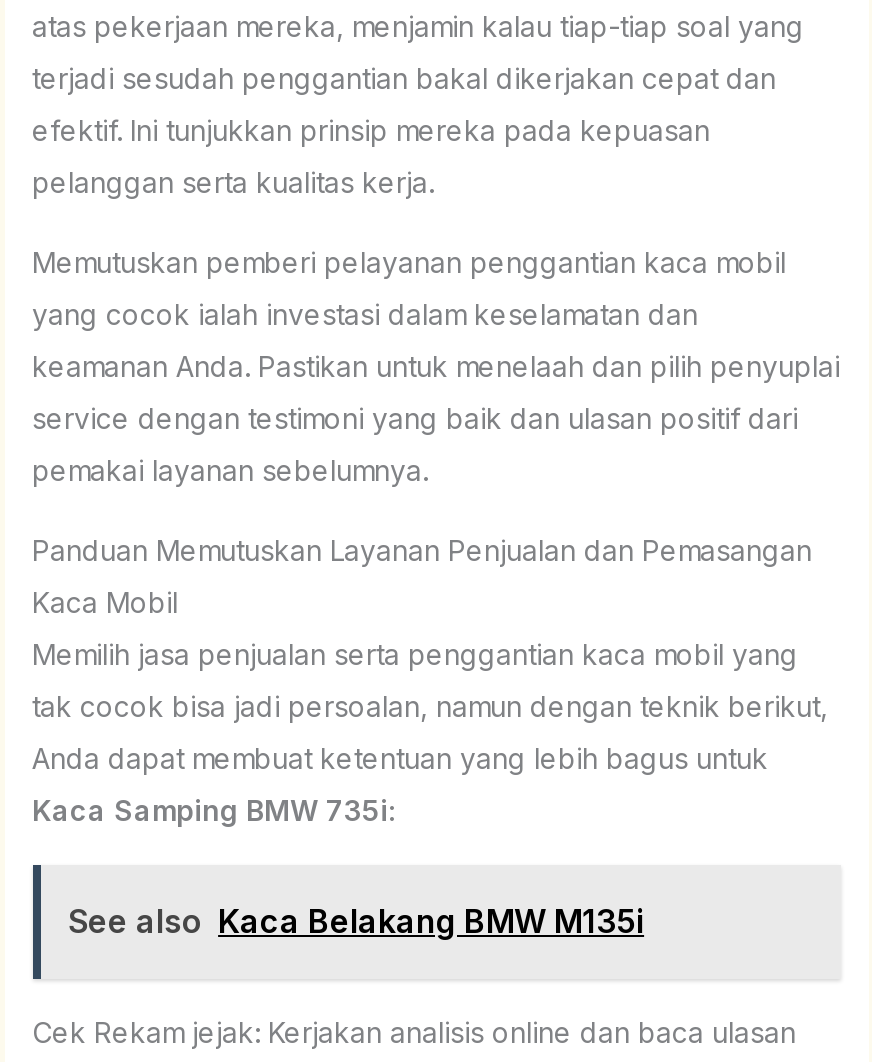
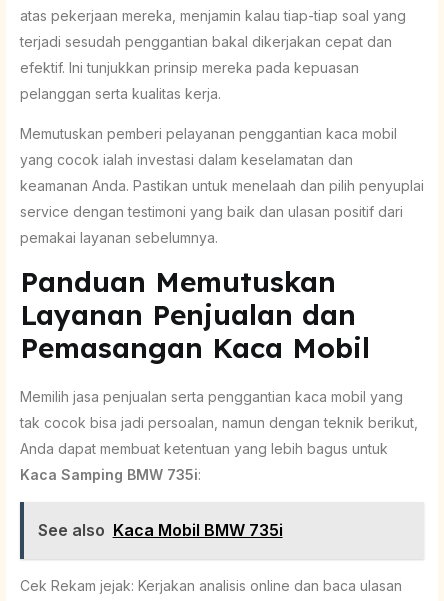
- See also Kaca Belakang BMW M135i
+ See also Kaca Mobil BMW 735i
